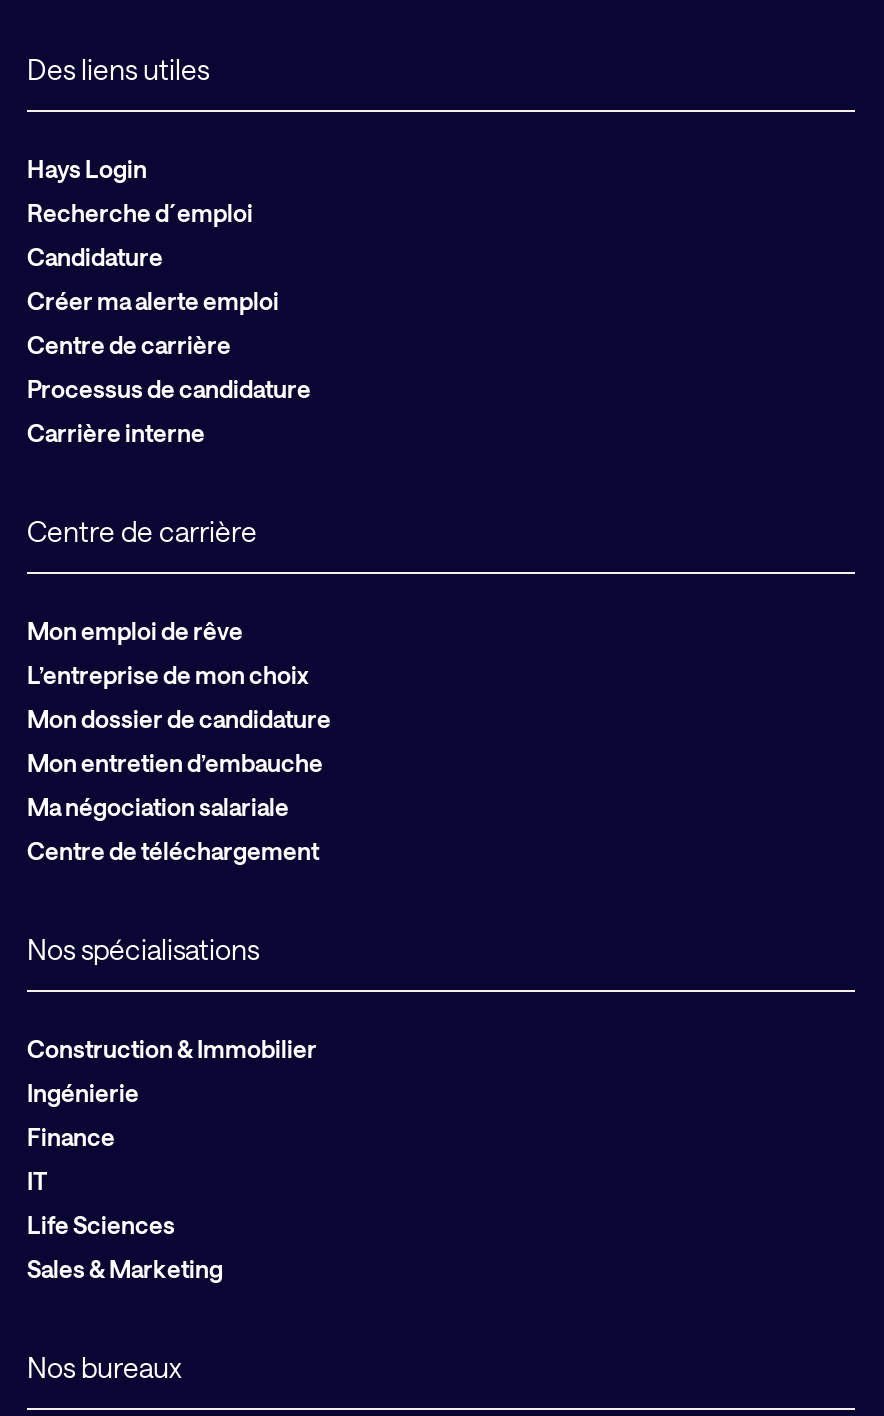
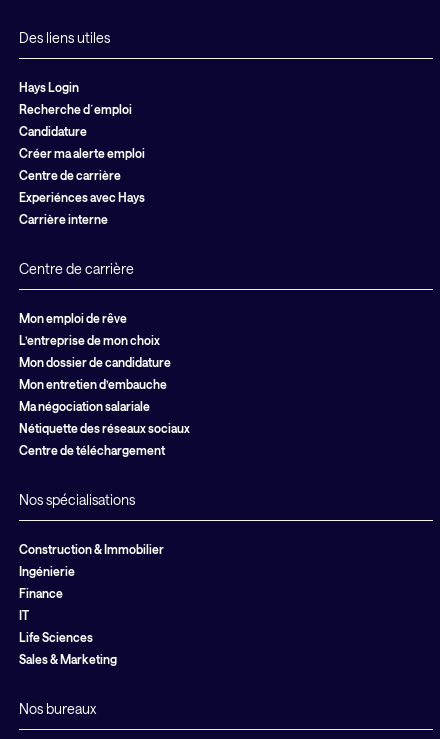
- Processus de candidature
+ Experiénces avec Hays

+ Nétiquette des réseaux sociaux
